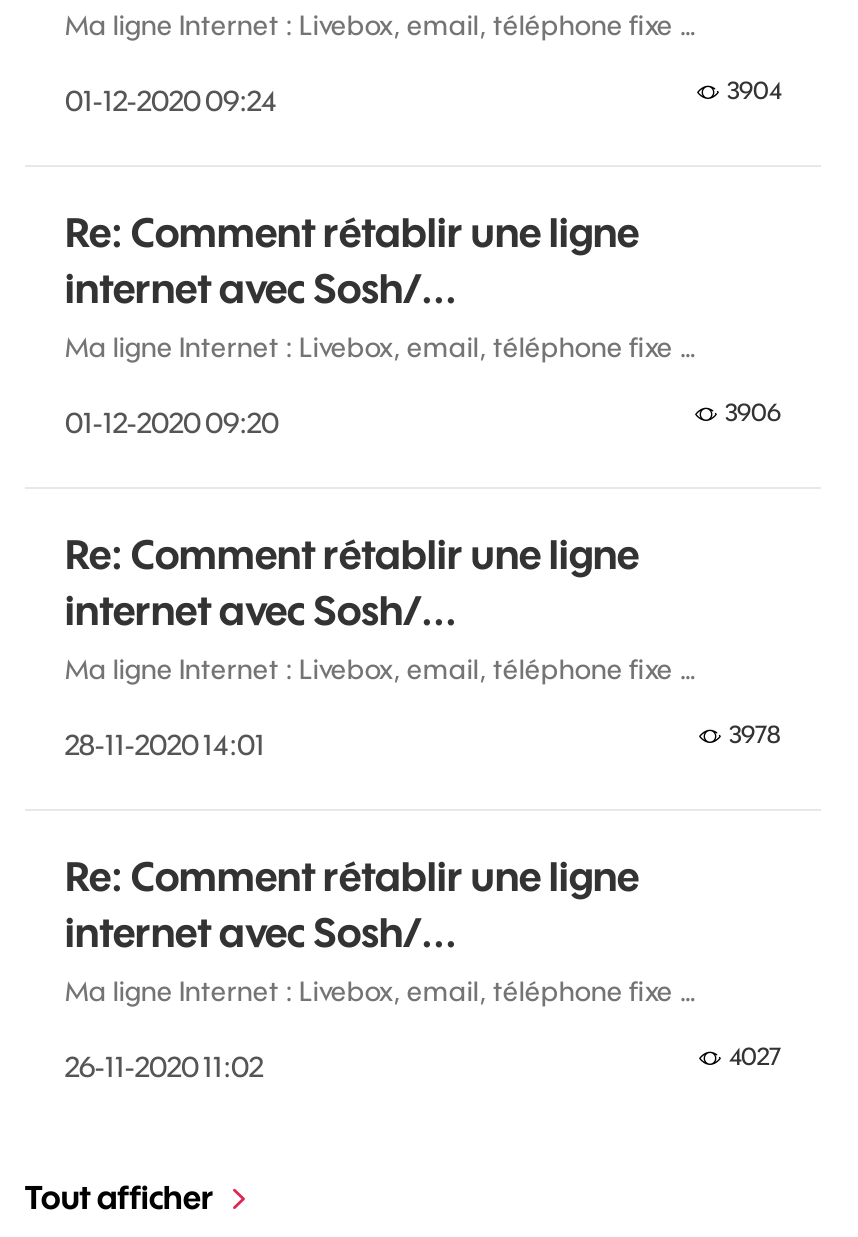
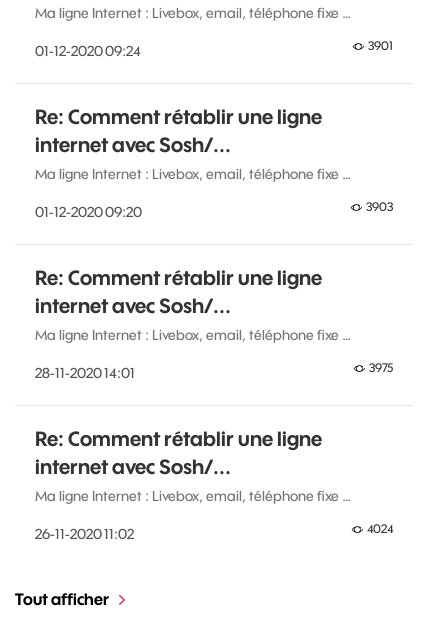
- 3904
+ 3901

- 3906
+ 3903

- 3978
+ 3975

- 4027
+ 4024
